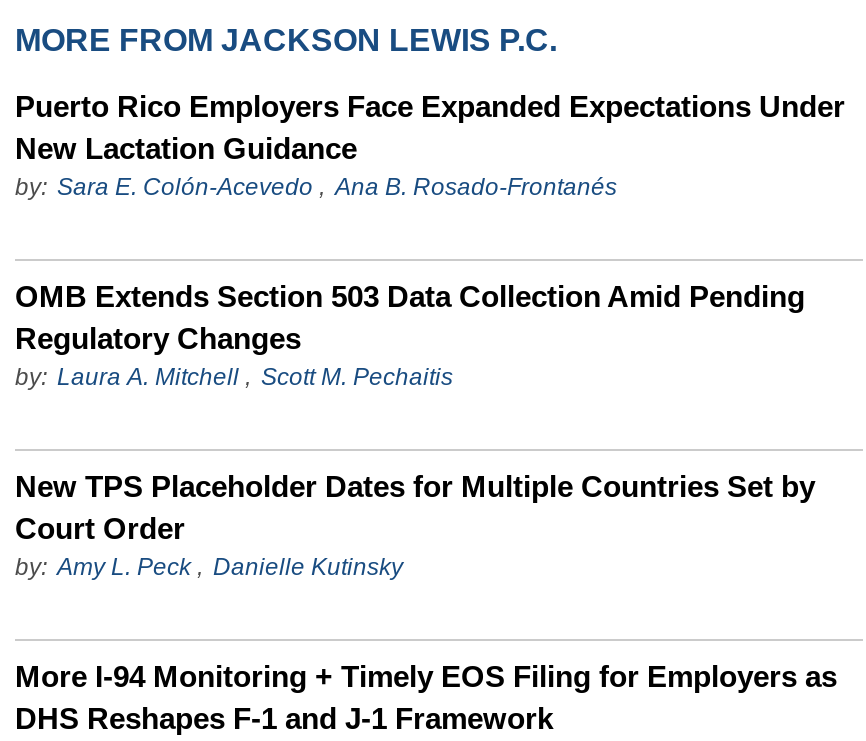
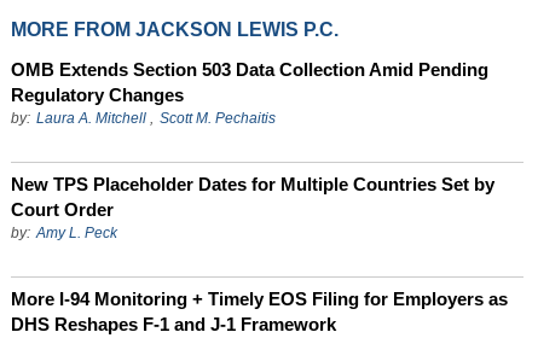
- Puerto Rico Employers Face Expanded Expectations Under
- New Lactation Guidance
- by: Sara E. Colón-Acevedo, Ana B. Rosado-Frontanés

- by: Amy L. Peck, Danielle Kutinsky
+ by: Amy L. Peck
